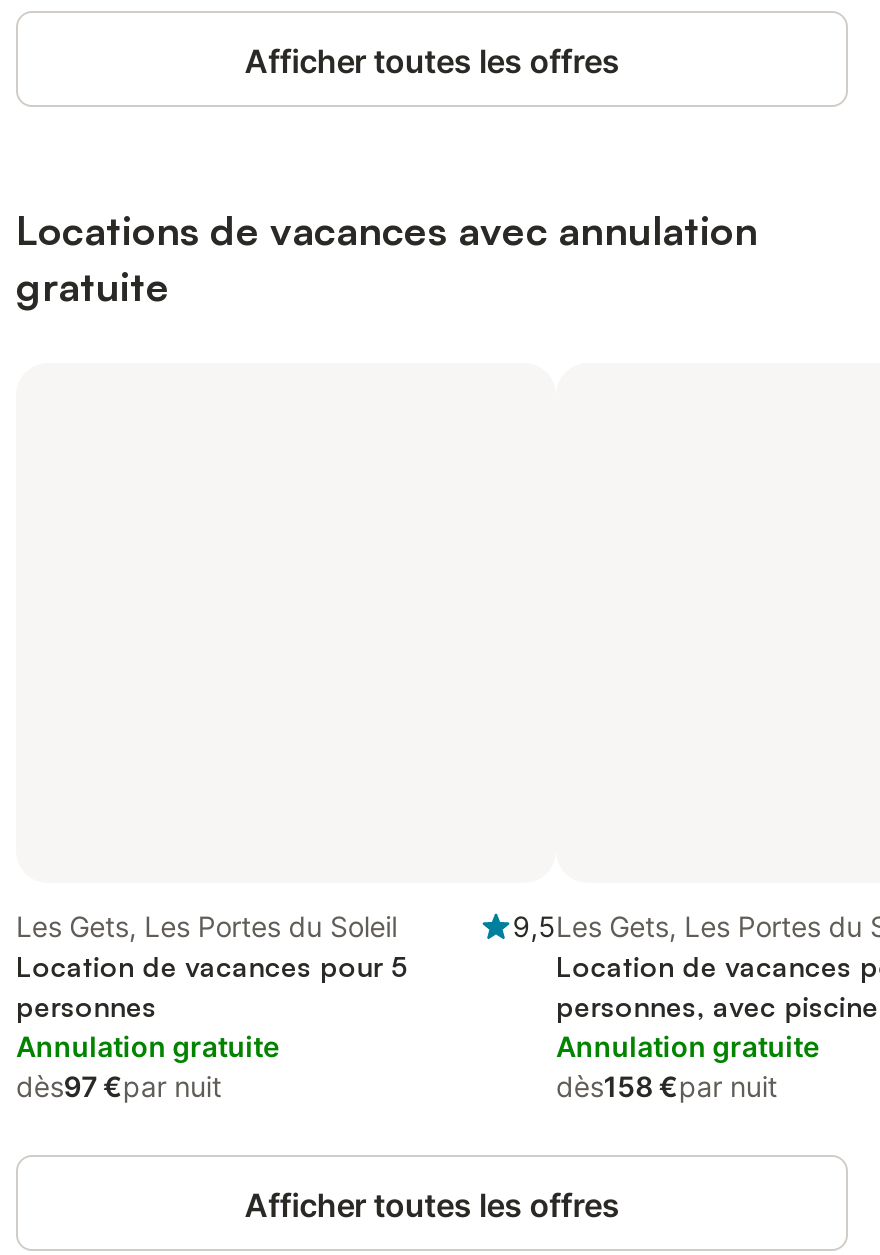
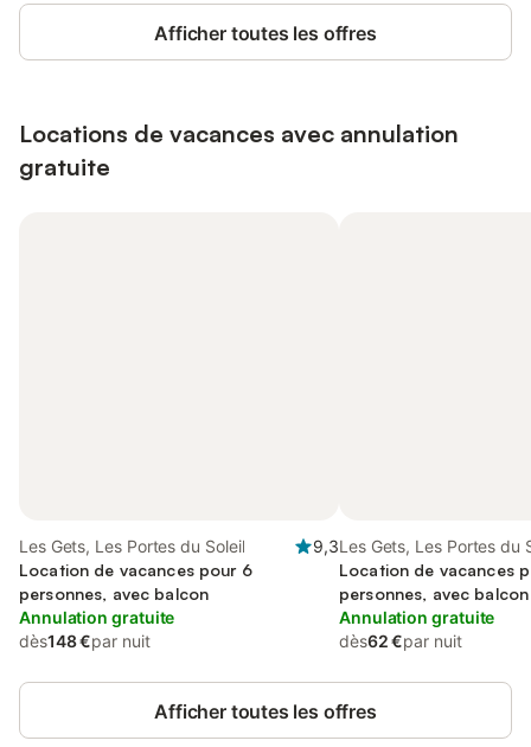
- 9,5
- Location de vacances pour 5
- personnes
+ 9,3
+ Location de vacances pour 6
+ personnes, avec balcon

- personnes, avec piscine
+ personnes, avec balcon

- dès97 €par nuit
+ dès148 €par nuit

- dès158 €par nuit
+ dès62 €par nuit
